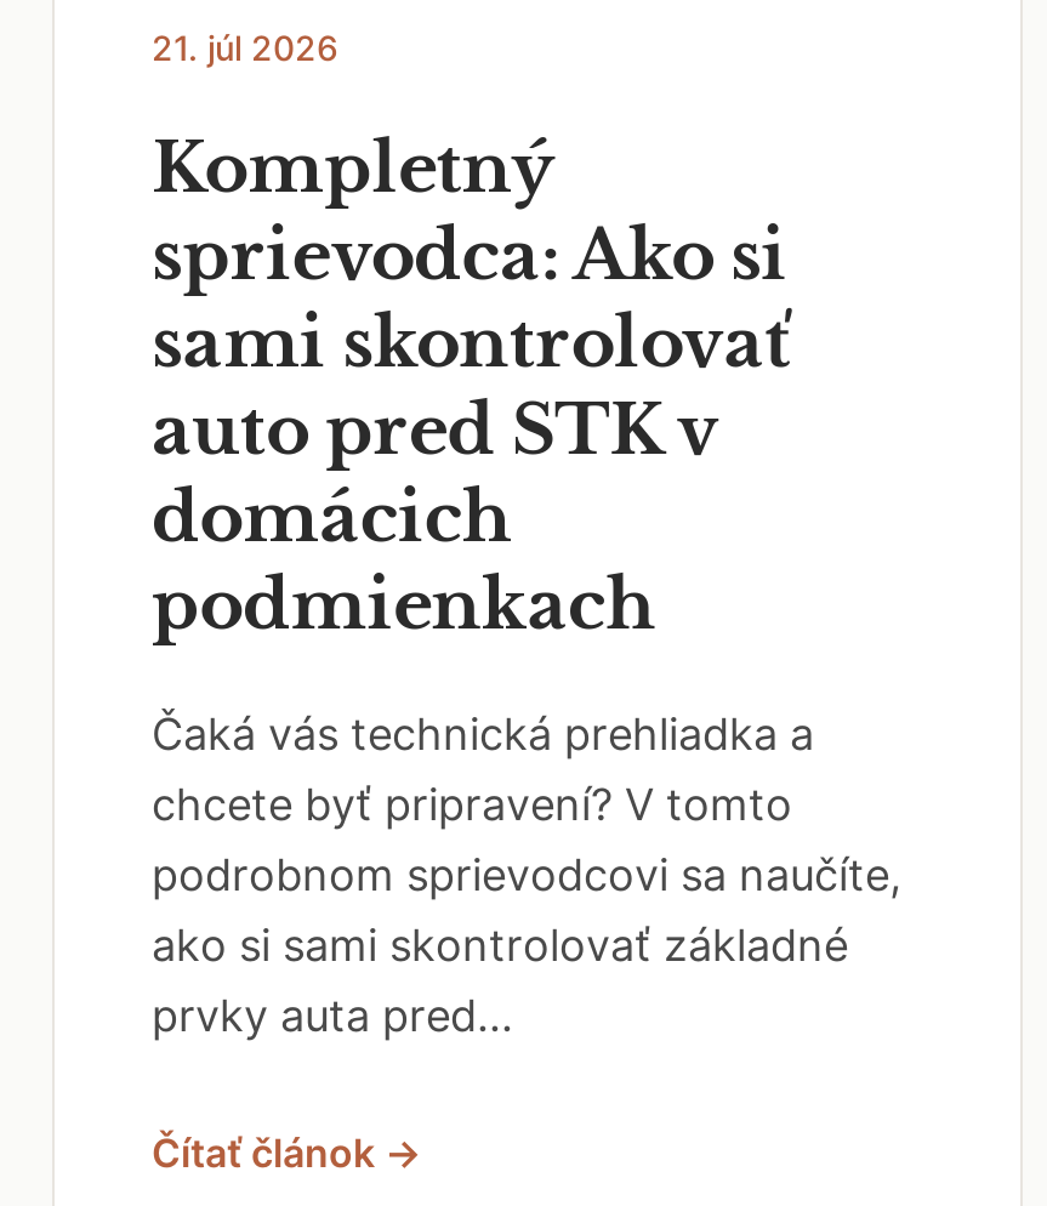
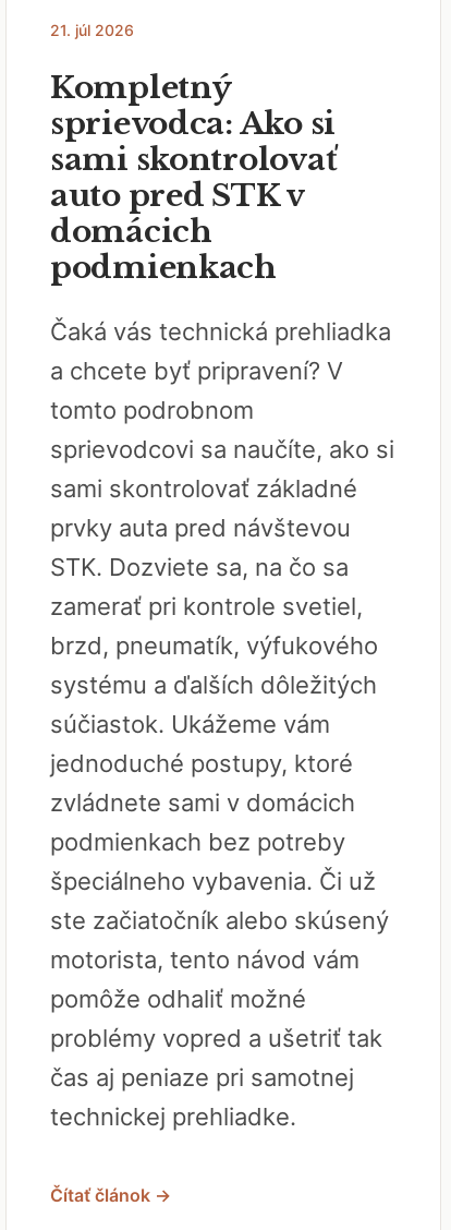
- Čaká vás technická prehliadka a
- chcete byť pripravení? V tomto
- podrobnom sprievodcovi sa naučíte,
- ako si sami skontrolovať základné
- prvky auta pred...
+ Čaká vás technická prehliadka
+ a chcete byť pripravení? V
+ tomto podrobnom
+ sprievodcovi sa naučíte, ako si
+ sami skontrolovať základné
+ prvky auta pred návštevou
+ STK. Dozviete sa, na čo sa
+ zamerať pri kontrole svetiel,
+ brzd, pneumatík, výfukového
+ systému a ďalších dôležitých
+ súčiastok. Ukážeme vám
+ jednoduché postupy, ktoré
+ zvládnete sami v domácich
+ podmienkach bez potreby
+ špeciálneho vybavenia. Či už
+ ste začiatočník alebo skúsený
+ motorista, tento návod vám
+ pomôže odhaliť možné
+ problémy vopred a ušetriť tak
+ čas aj peniaze pri samotnej
+ technickej prehliadke.
